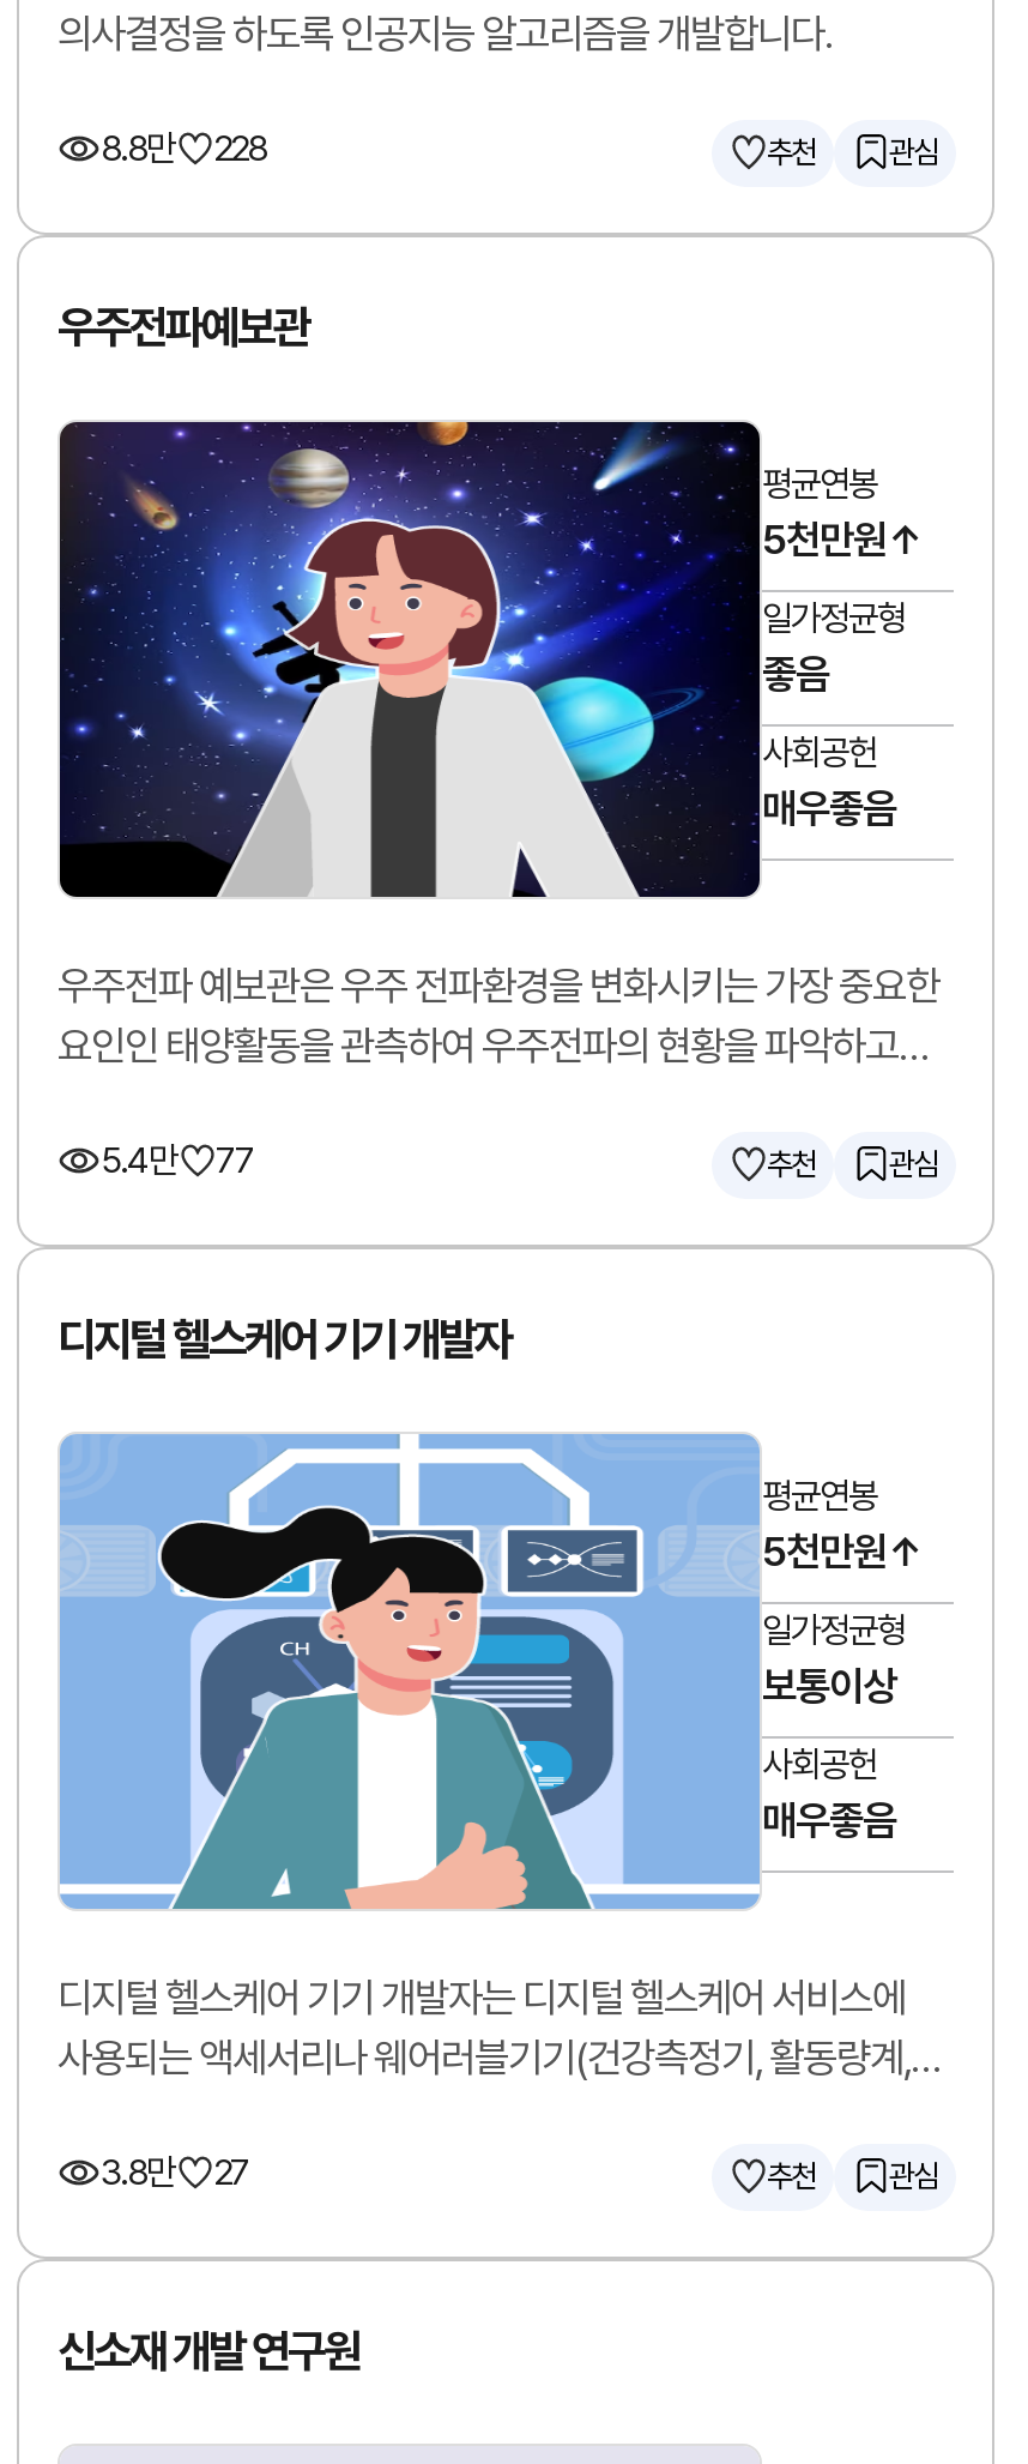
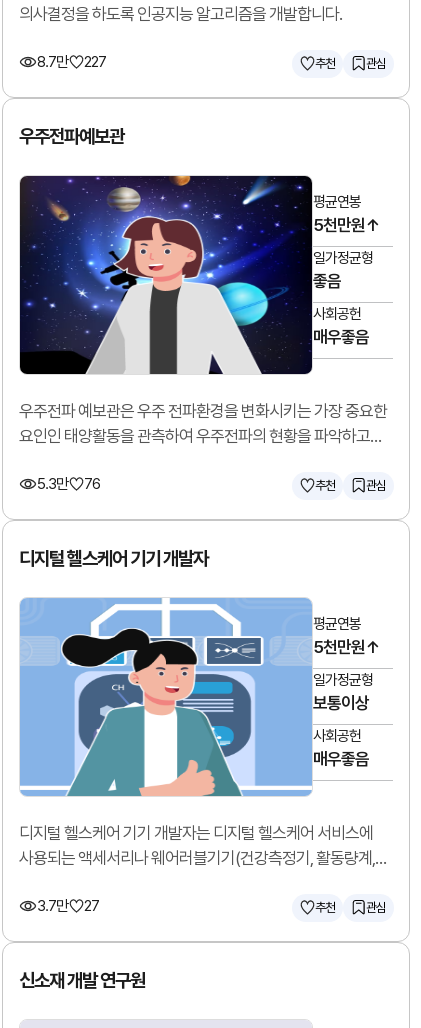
- 8.8만
- 228
+ 8.7만
+ 227

- 5.4만
- 77
+ 5.3만
+ 76

- 3.8만 27
+ 3.7만 27
